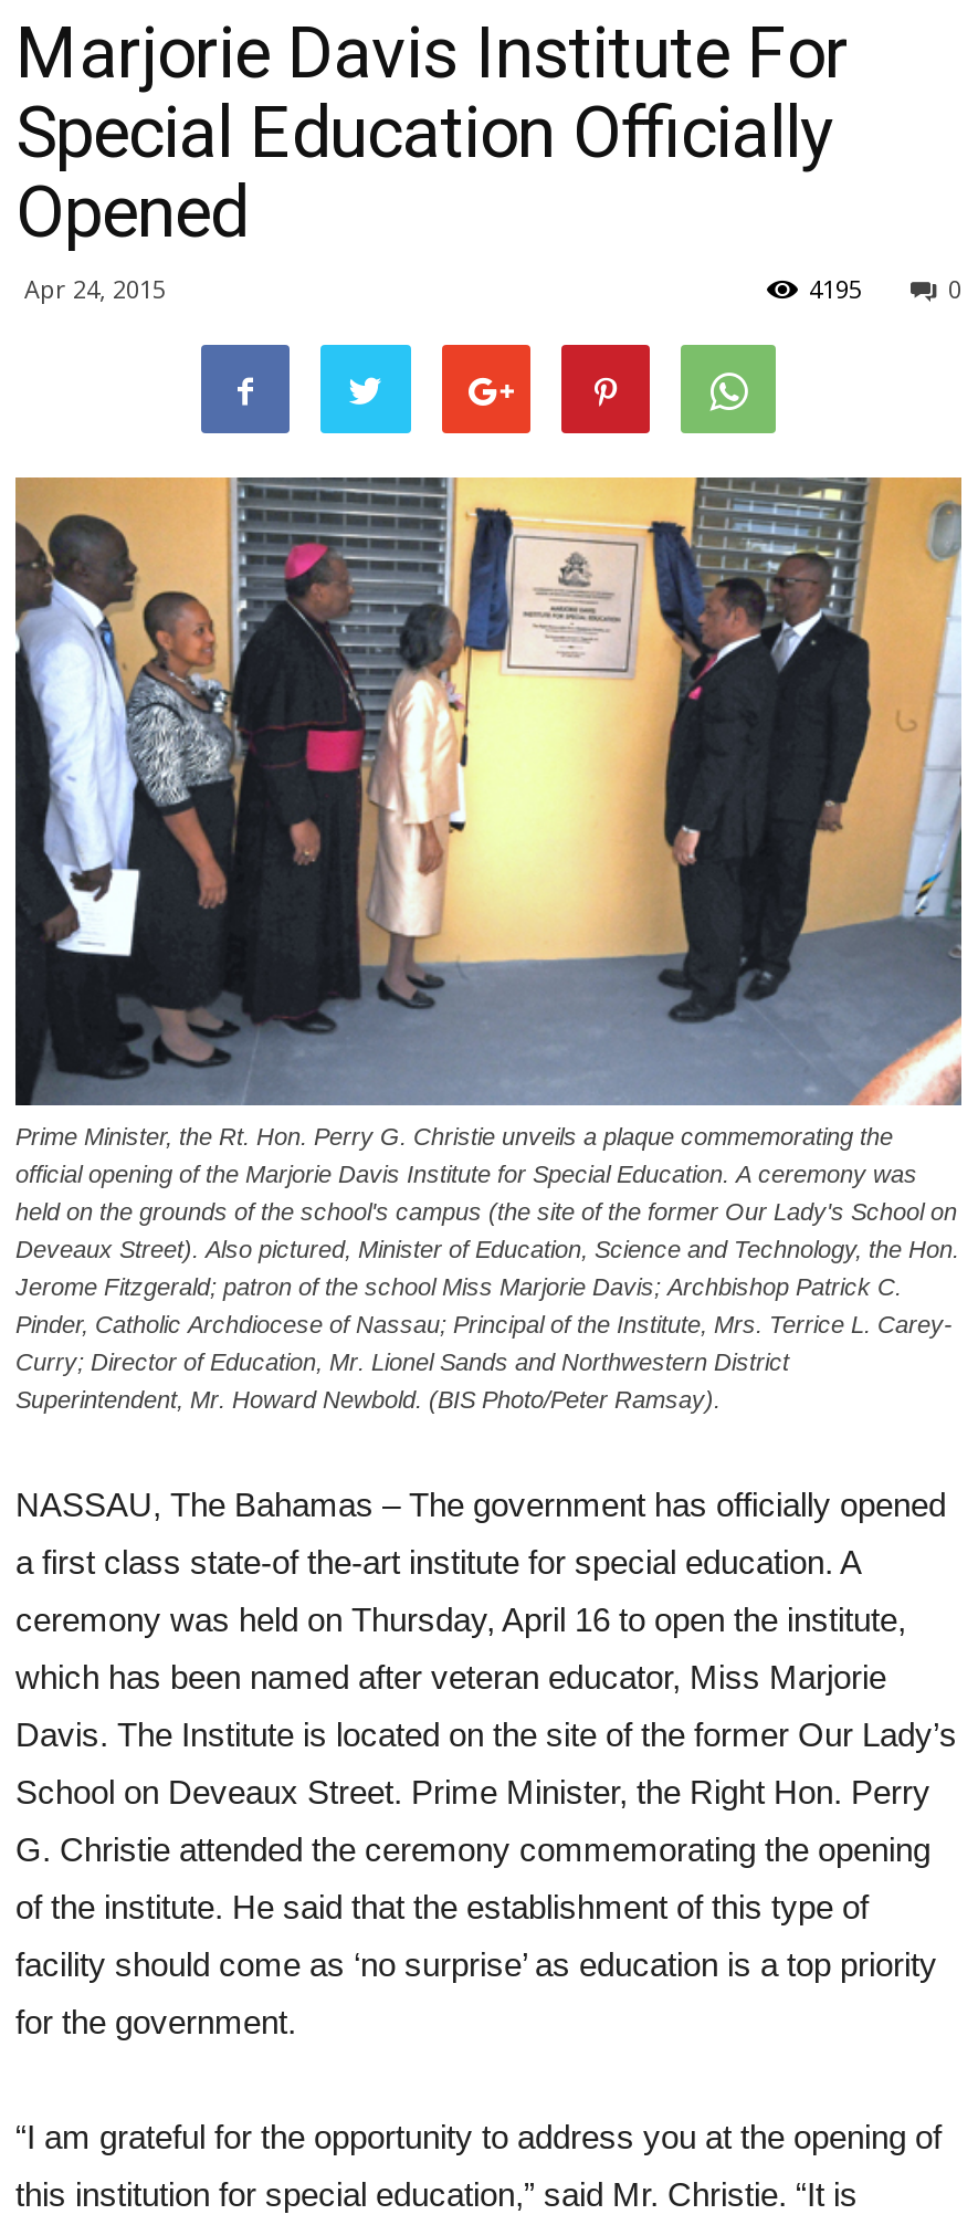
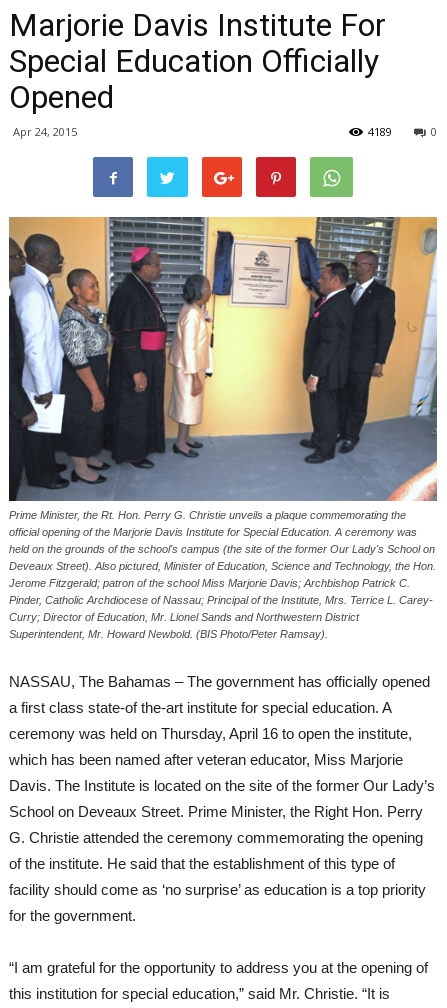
- 4195
+ 4189
